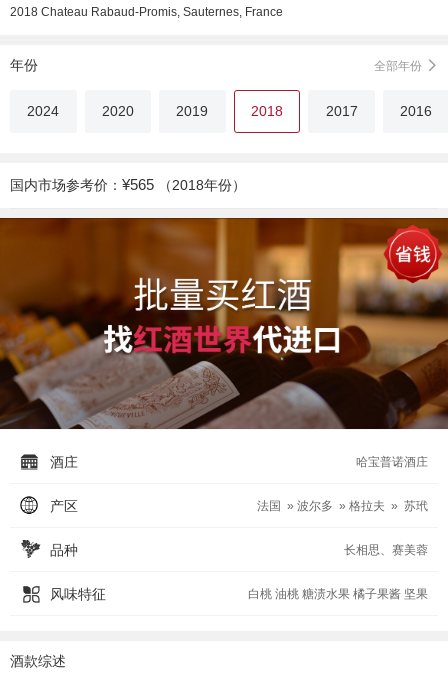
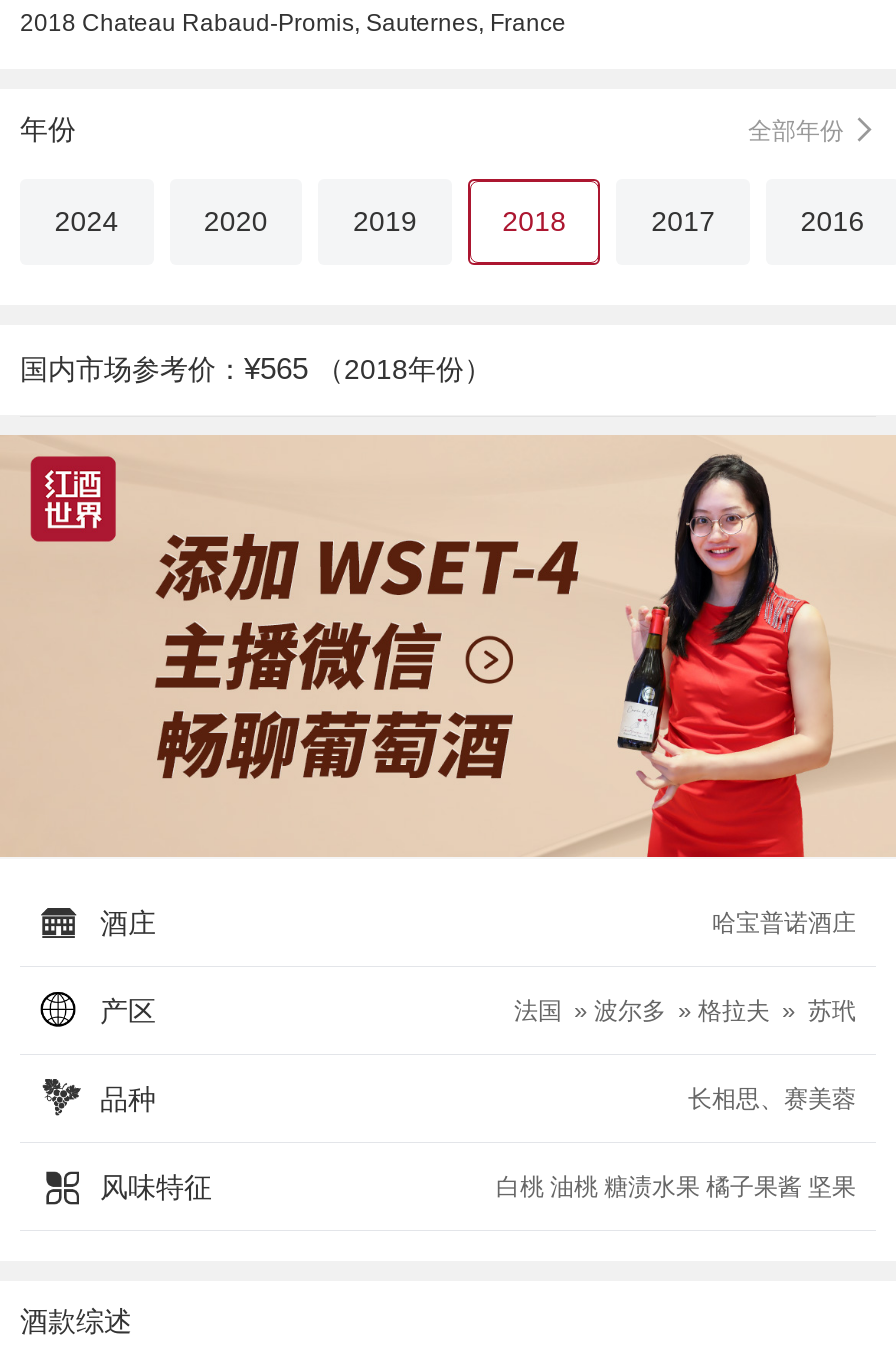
- [image]
+ [image]
